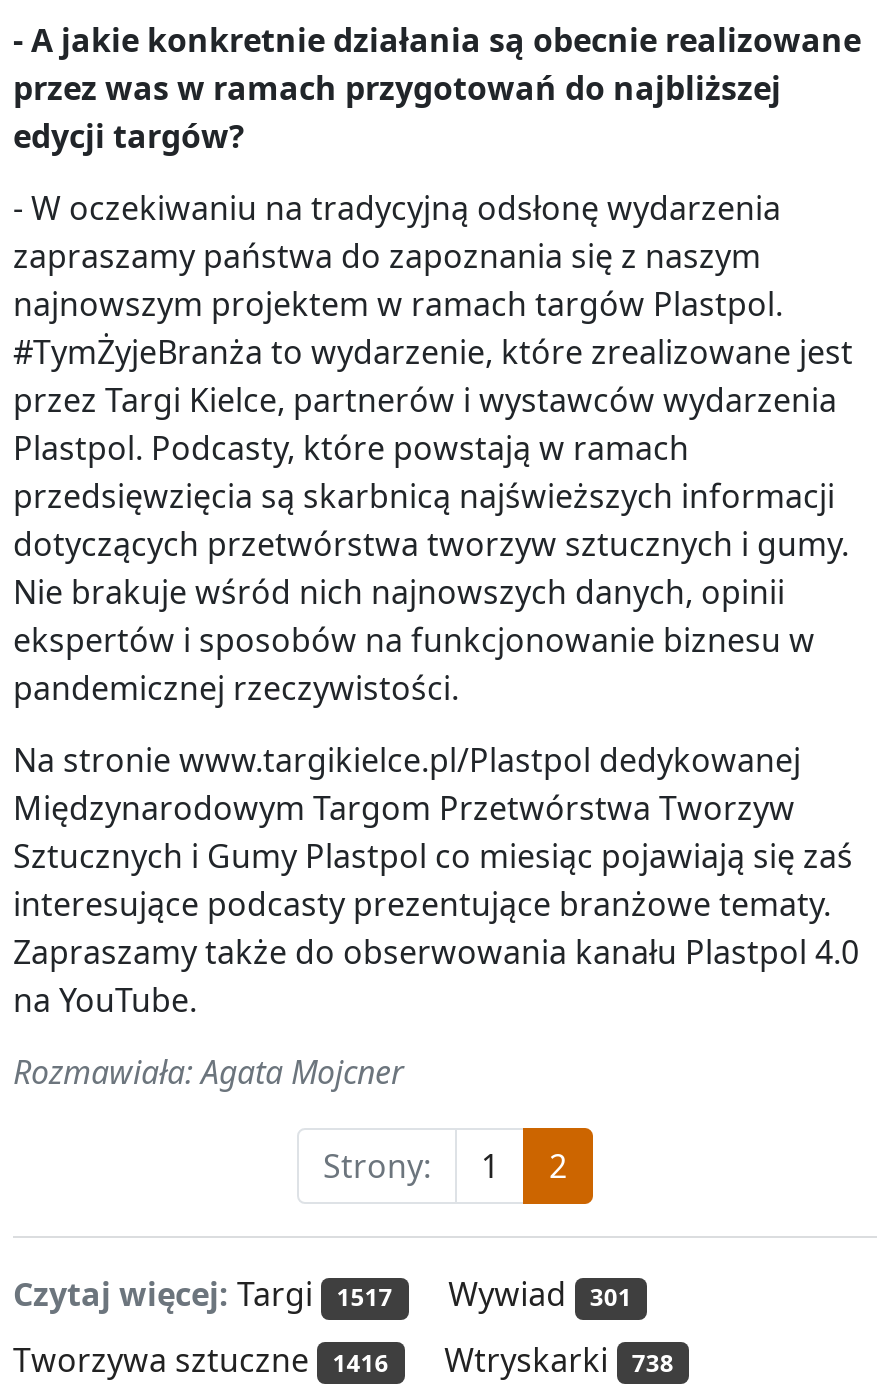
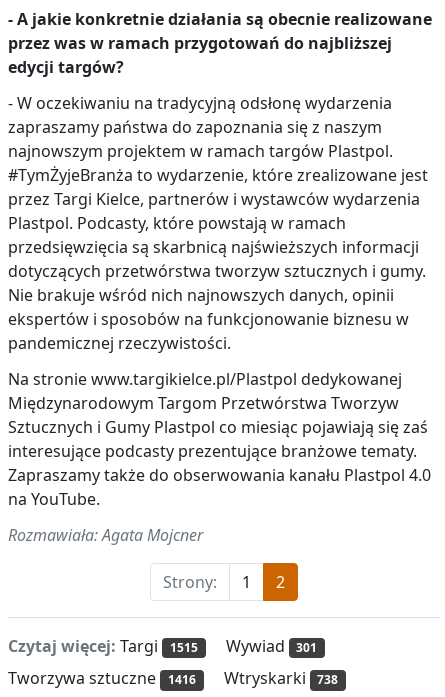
- Czytaj więcej: Targi 1517 Wywiad 301
+ Czytaj więcej: Targi 1515 Wywiad 301
